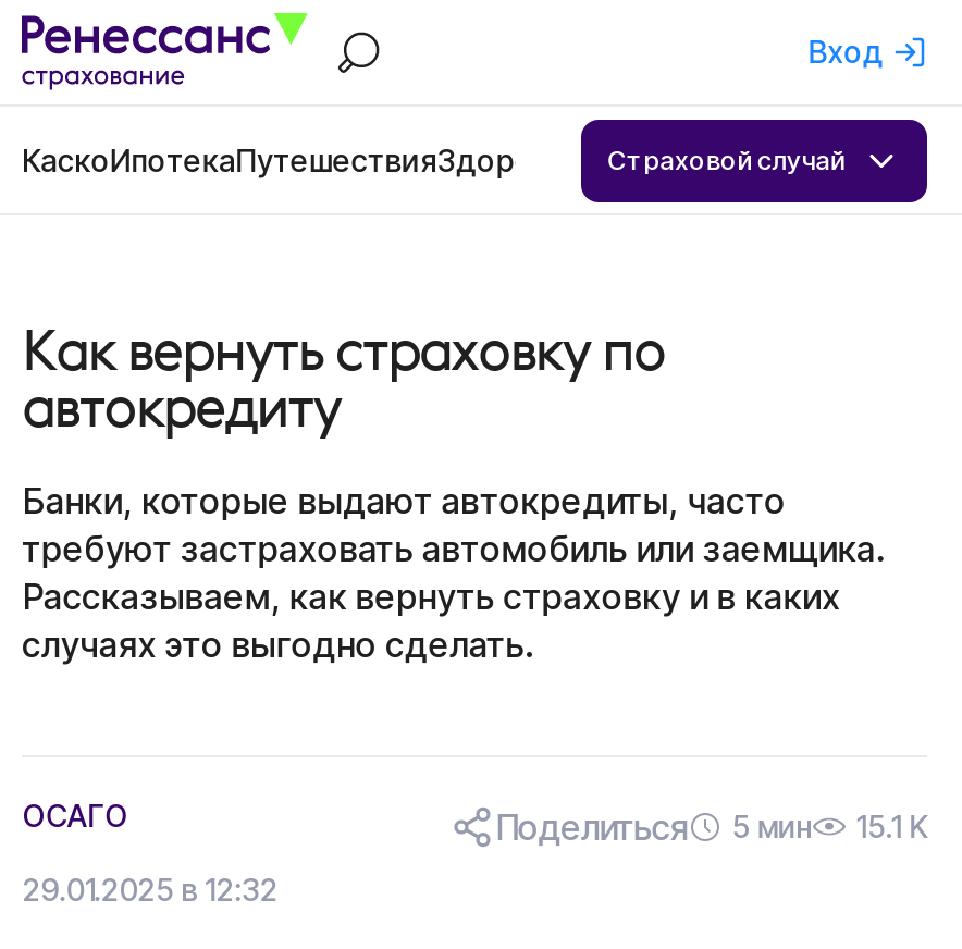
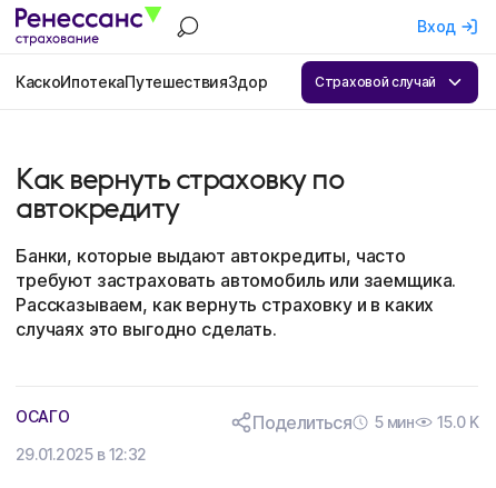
- Поделиться 5 мин 15.1 K
+ Поделиться 5 мин 15.0 K
